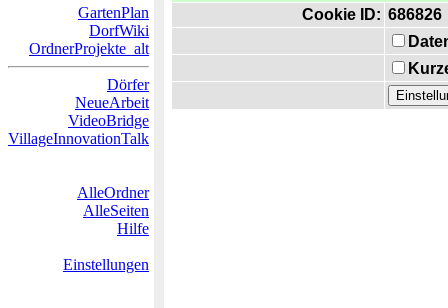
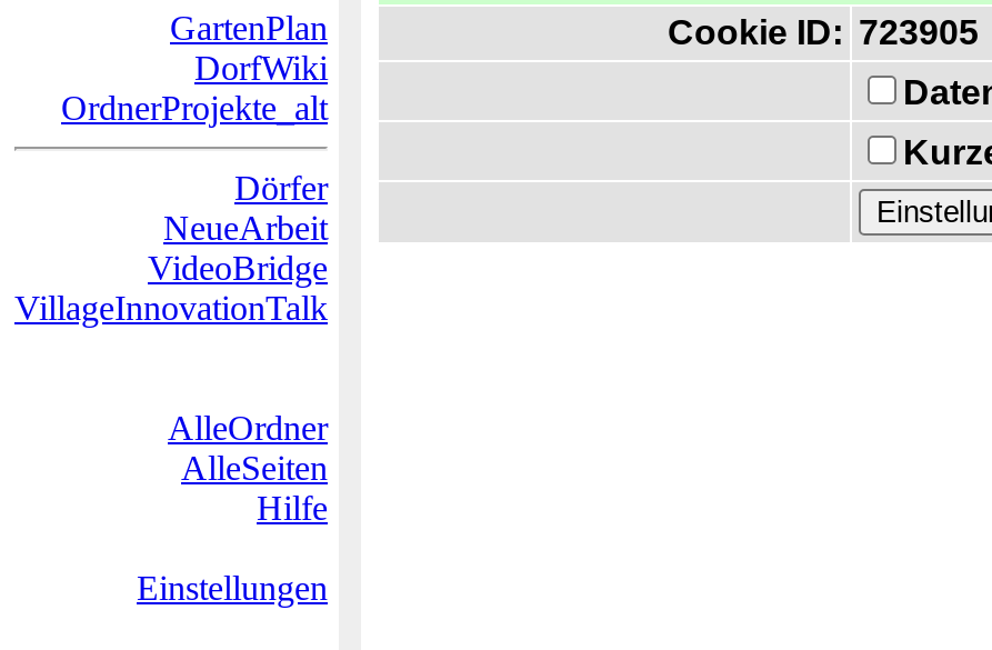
- Cookie ID: 686826
+ Cookie ID: 723905
